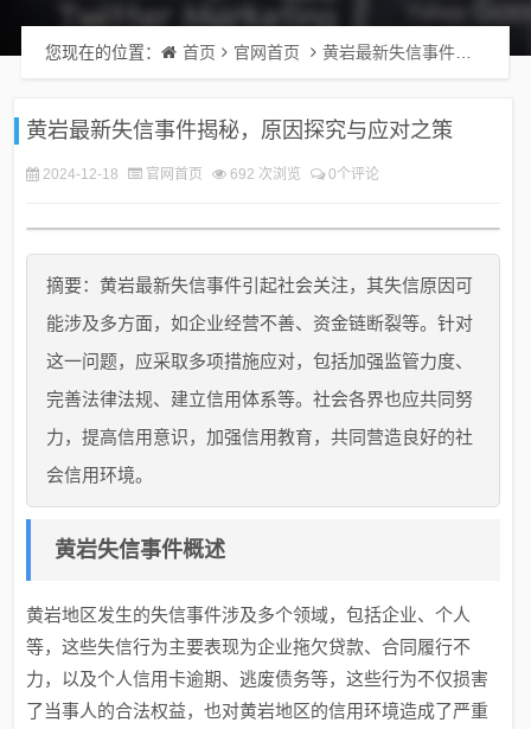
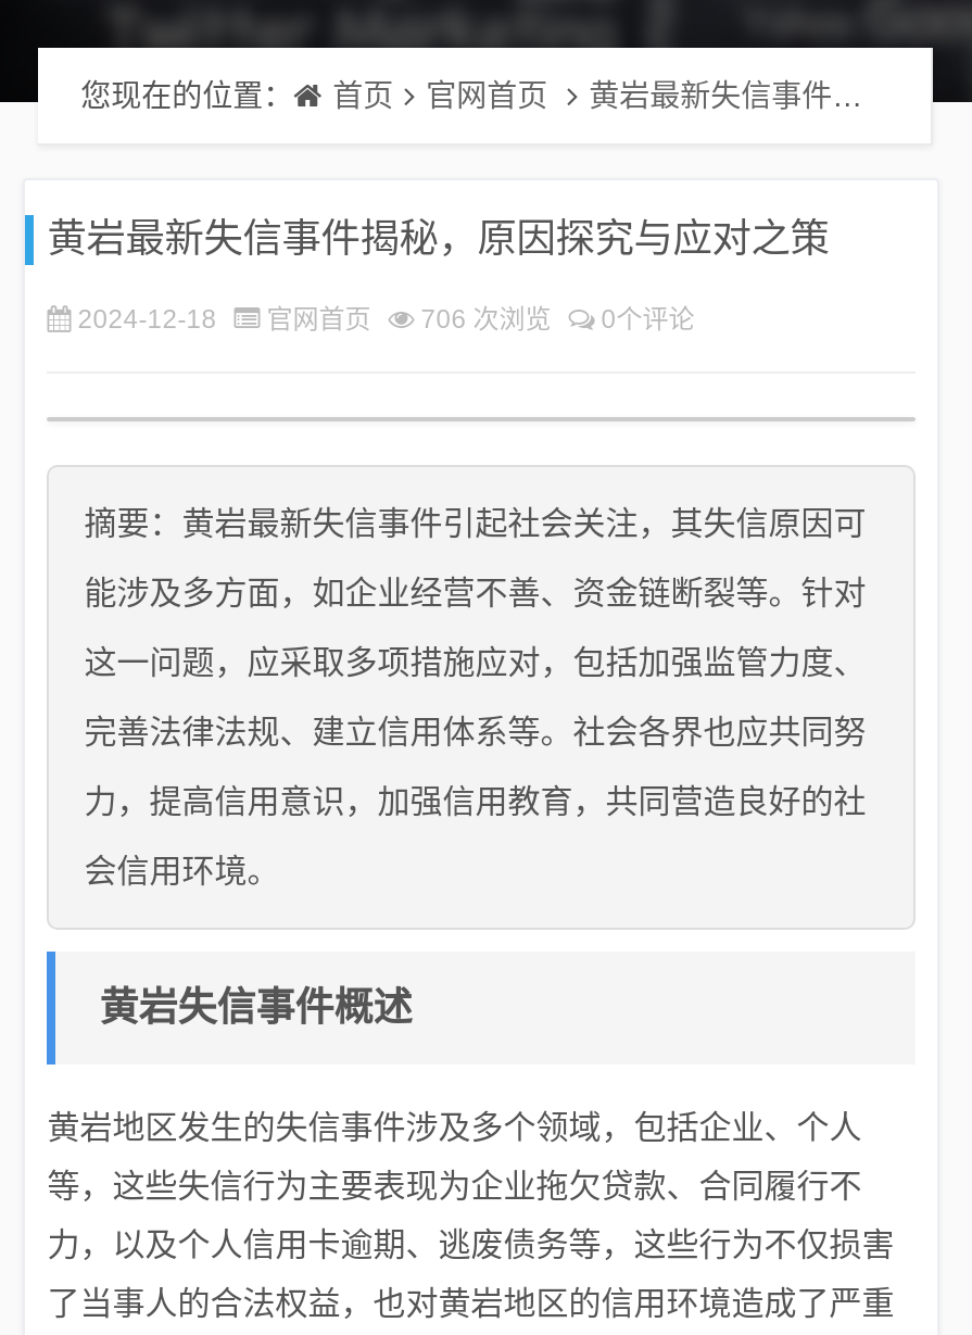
- 2024-12-18 官网首页 692 次浏览 0个评论
+ 2024-12-18 官网首页 706 次浏览 0个评论
